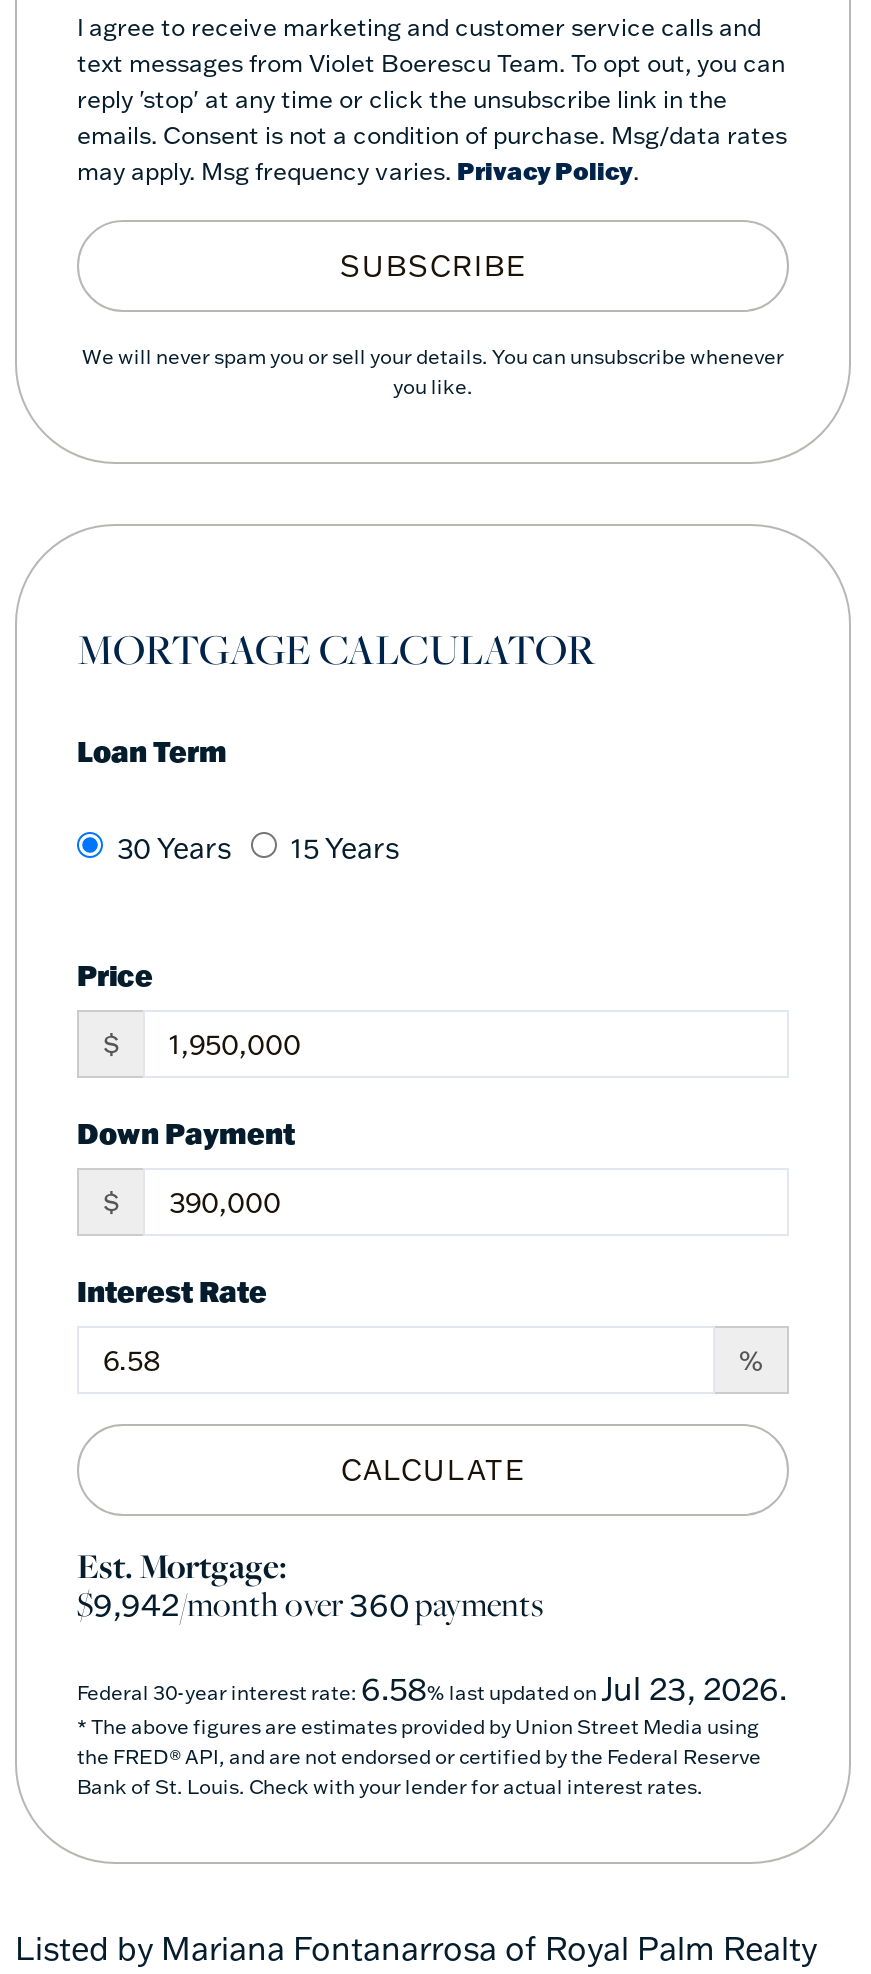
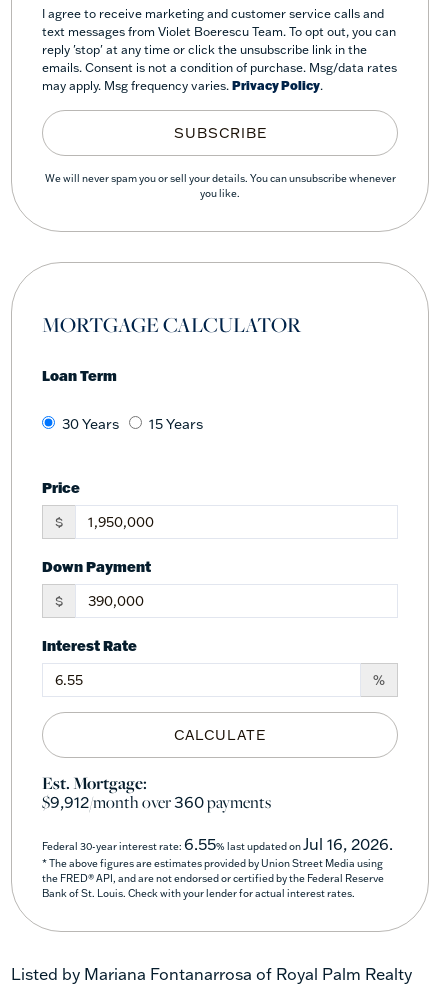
- $9,942/month over360payments
+ $9,912/month over360payments

- Federal 30-year interest rate: 6.58% last updated on Jul 23, 2026.
+ Federal 30-year interest rate: 6.55% last updated on Jul 16, 2026.
